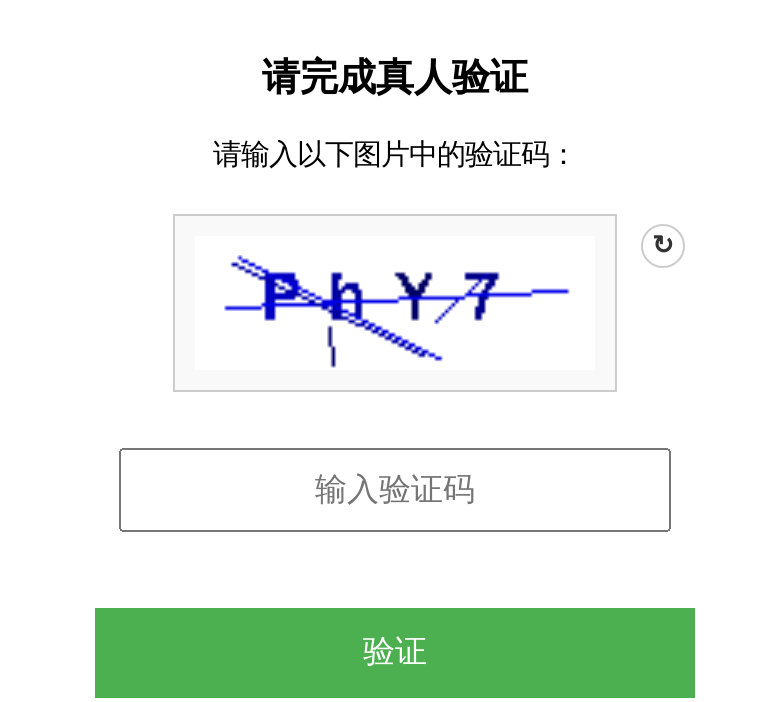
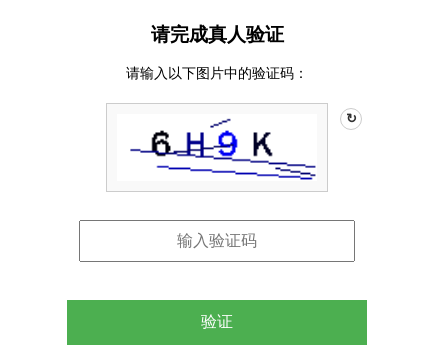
- [image]
+ [image]
